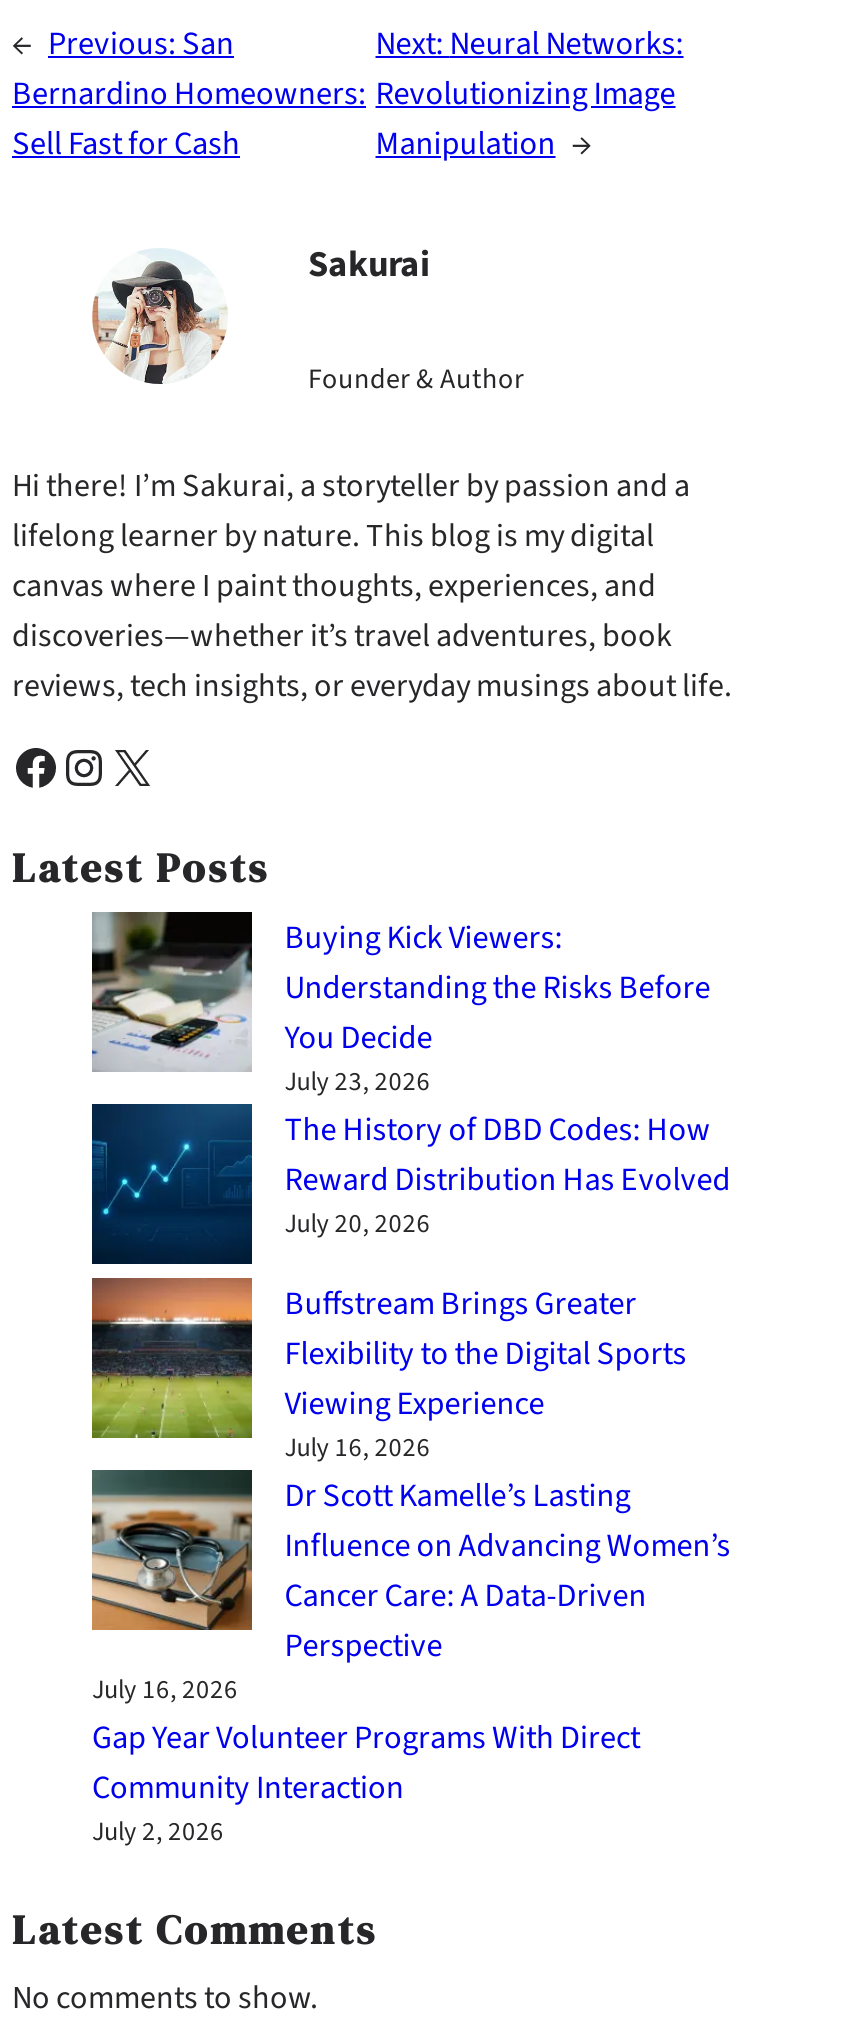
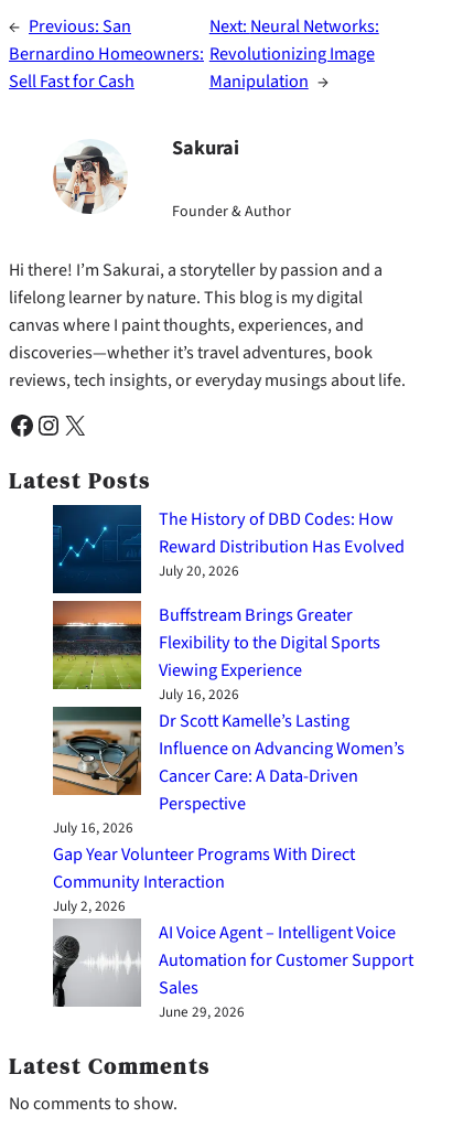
- [image]
- Buying Kick Viewers:
- Understanding the Risks Before
- You Decide
- July 23, 2026

moved up: [image] | The History of DBD Codes: How | Reward Distribution Has Evolved | ... | Community Interaction | July 2, 2026

+ [image]
+ AI Voice Agent – Intelligent Voice
+ Automation for Customer Support
+ Sales
+ June 29, 2026
